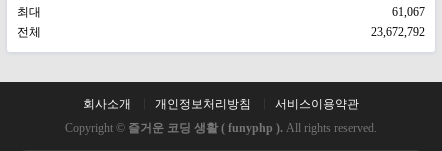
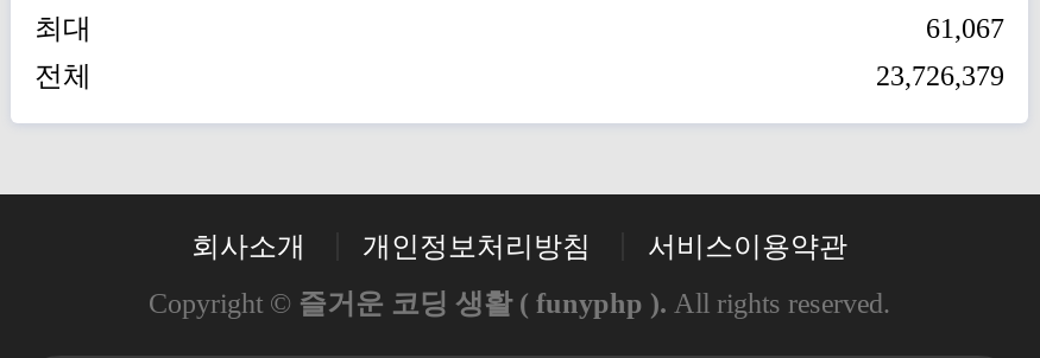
- 23,672,792
+ 23,726,379
